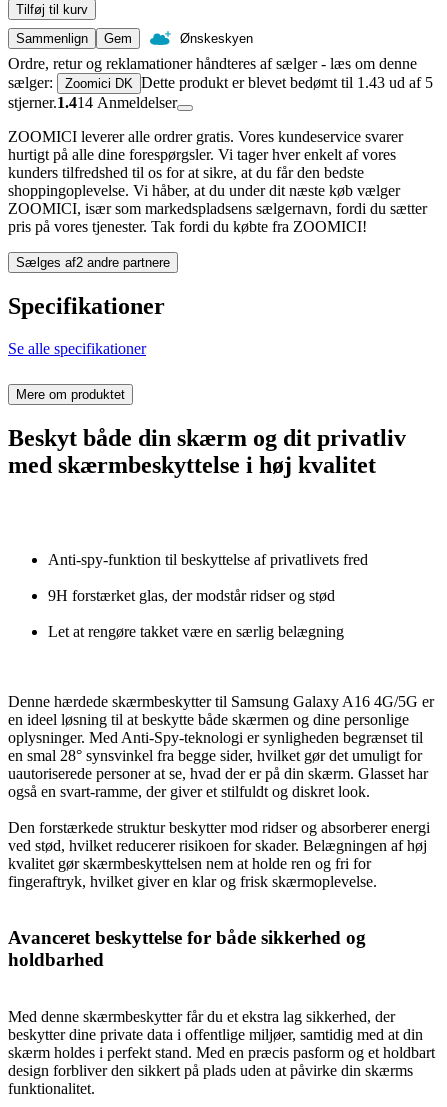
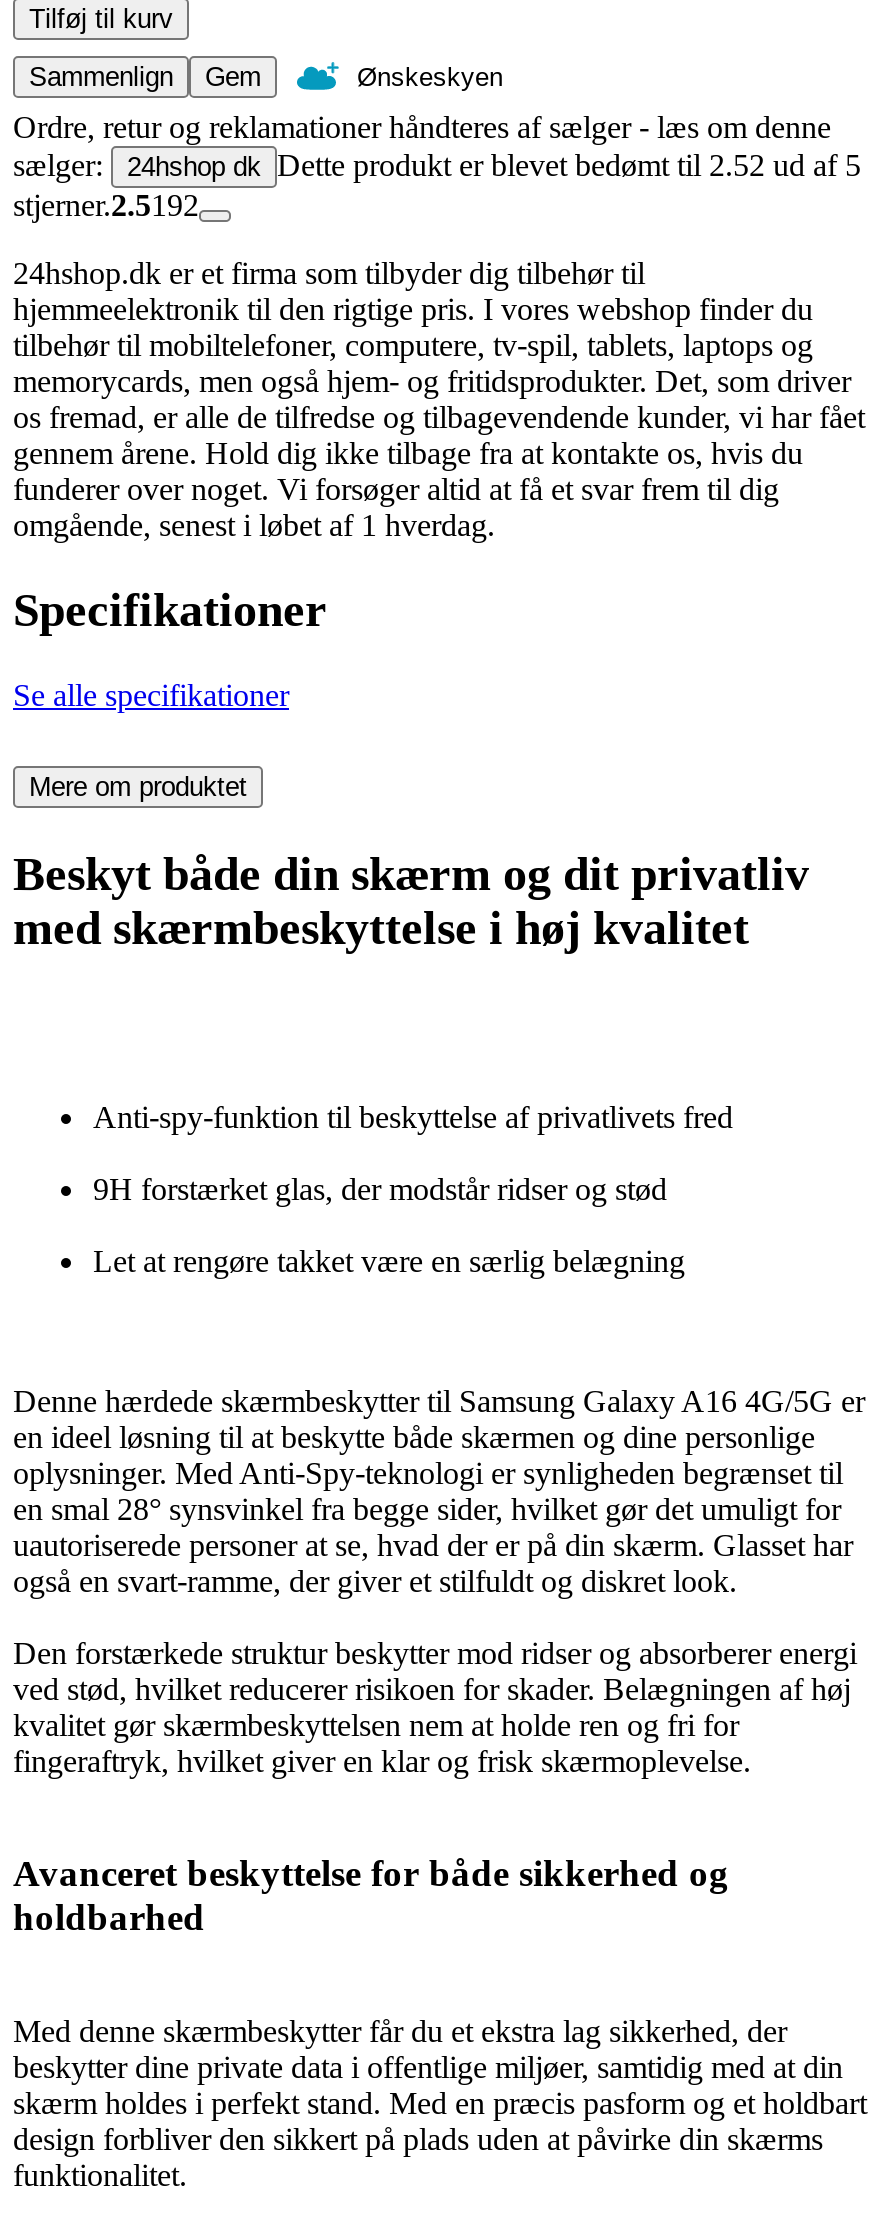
- Zoomici DK Dette produkt er blevet bedømt til 1.43 ud af 5
- stjerner.1.414 Anmeldelser
- ZOOMICI leverer alle ordrer gratis. Vores kundeservice svarer
- hurtigt på alle dine forespørgsler. Vi tager hver enkelt af vores
- kunders tilfredshed til os for at sikre, at du får den bedste
- shoppingoplevelse. Vi håber, at du under dit næste køb vælger
- ZOOMICI, især som markedspladsens sælgernavn, fordi du sætter
- pris på vores tjenester. Tak fordi du købte fra ZOOMICI!
- Sælges af2 andre partnere
+ 24hshop dk Dette produkt er blevet bedømt til 2.52 ud af 5
+ stjerner.2.5192
+ 24hshop.dk er et firma som tilbyder dig tilbehør til
+ hjemmeelektronik til den rigtige pris. I vores webshop finder du
+ tilbehør til mobiltelefoner, computere, tv-spil, tablets, laptops og
+ memorycards, men også hjem- og fritidsprodukter. Det, som driver
+ os fremad, er alle de tilfredse og tilbagevendende kunder, vi har fået
+ gennem årene. Hold dig ikke tilbage fra at kontakte os, hvis du
+ funderer over noget. Vi forsøger altid at få et svar frem til dig
+ omgående, senest i løbet af 1 hverdag.
